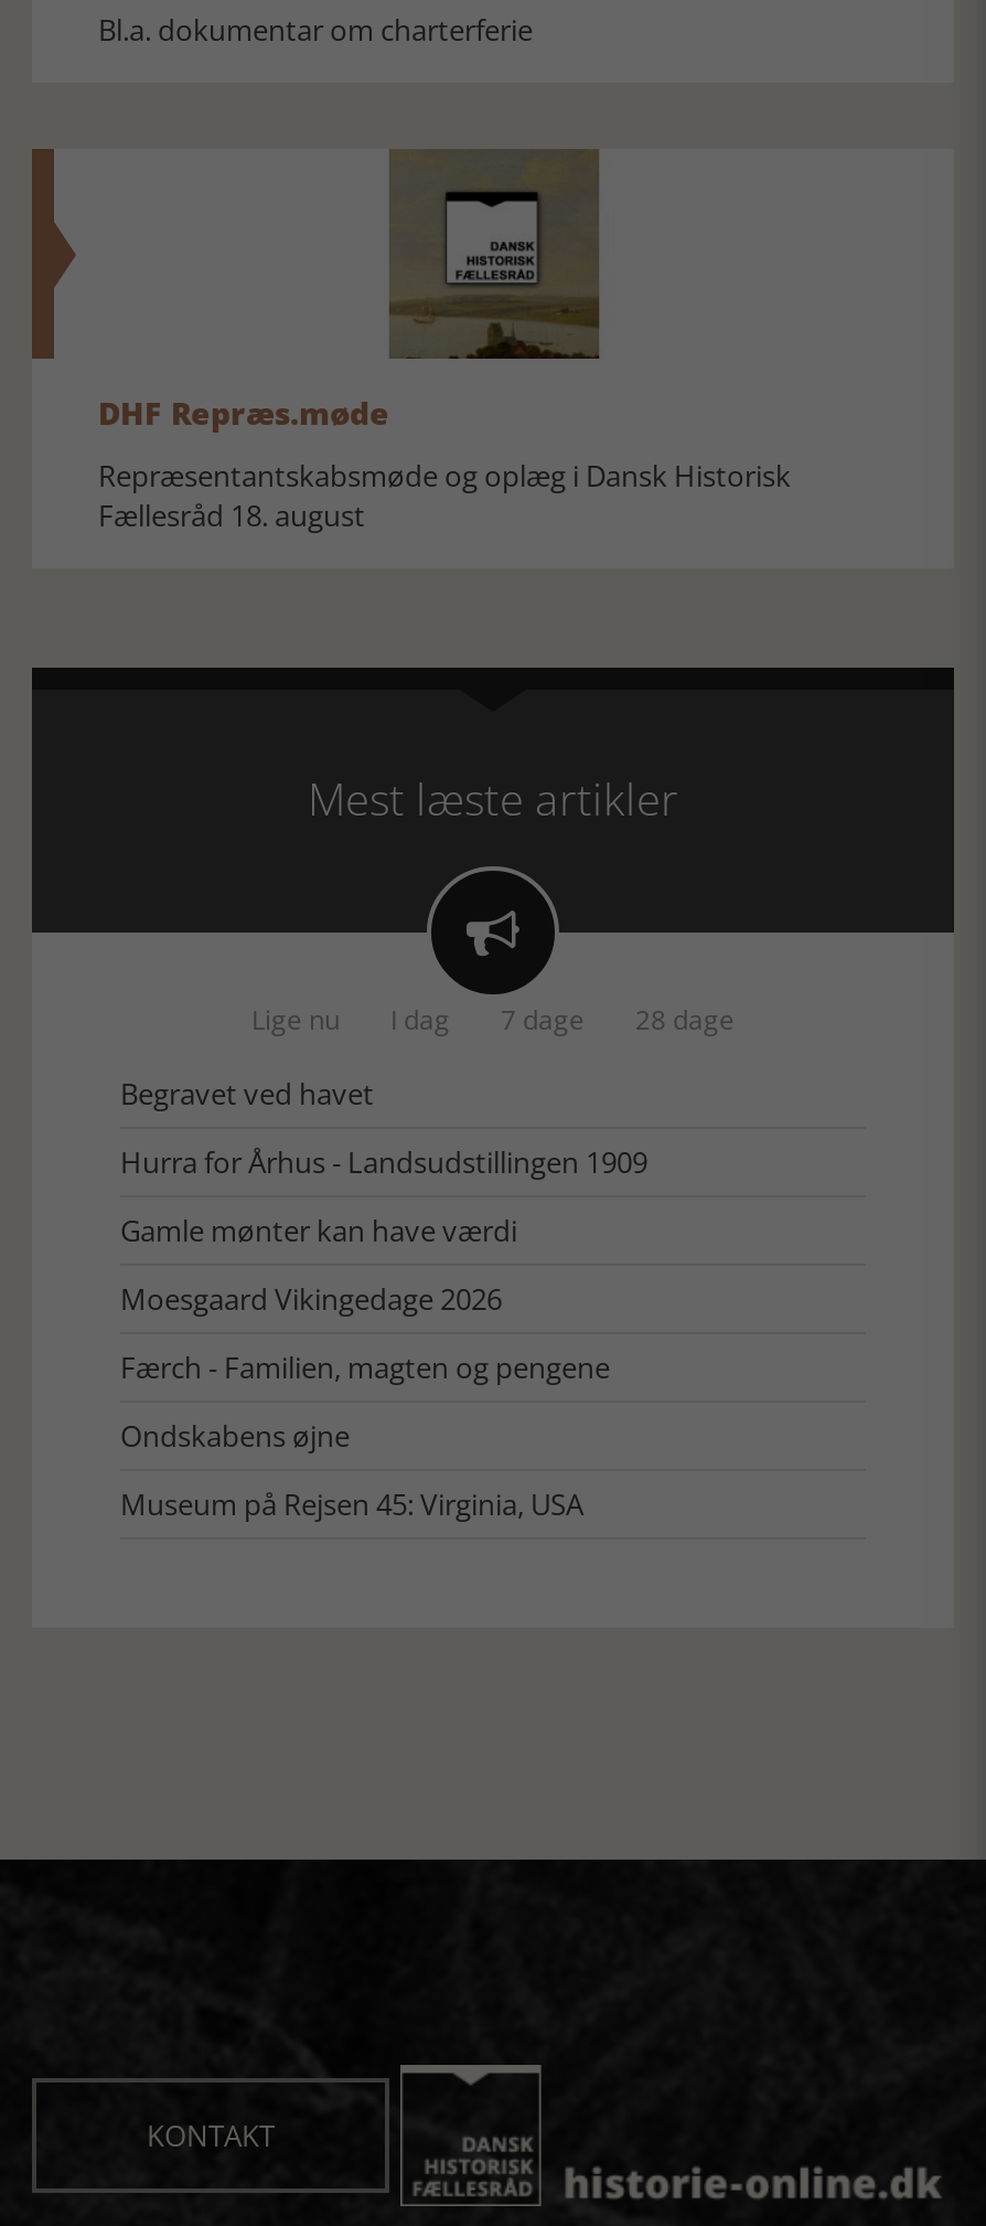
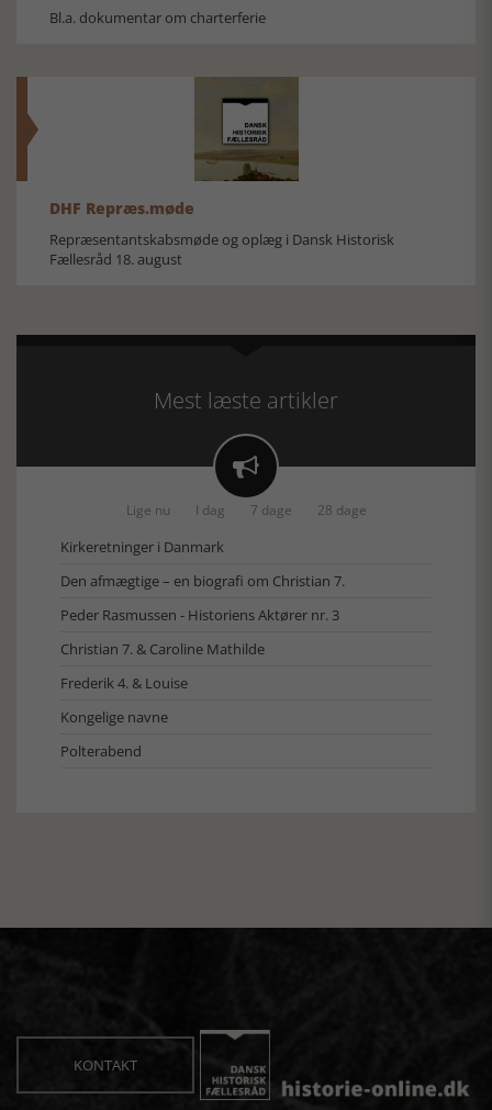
- Begravet ved havet
+ Kirkeretninger i Danmark

- Hurra for Århus - Landsudstillingen 1909
+ Den afmægtige – en biografi om Christian 7.

- Gamle mønter kan have værdi
+ Peder Rasmussen - Historiens Aktører nr. 3

- Moesgaard Vikingedage 2026
+ Christian 7. & Caroline Mathilde

- Færch - Familien, magten og pengene
+ Frederik 4. & Louise

- Ondskabens øjne
+ Kongelige navne

- Museum på Rejsen 45: Virginia, USA
+ Polterabend
